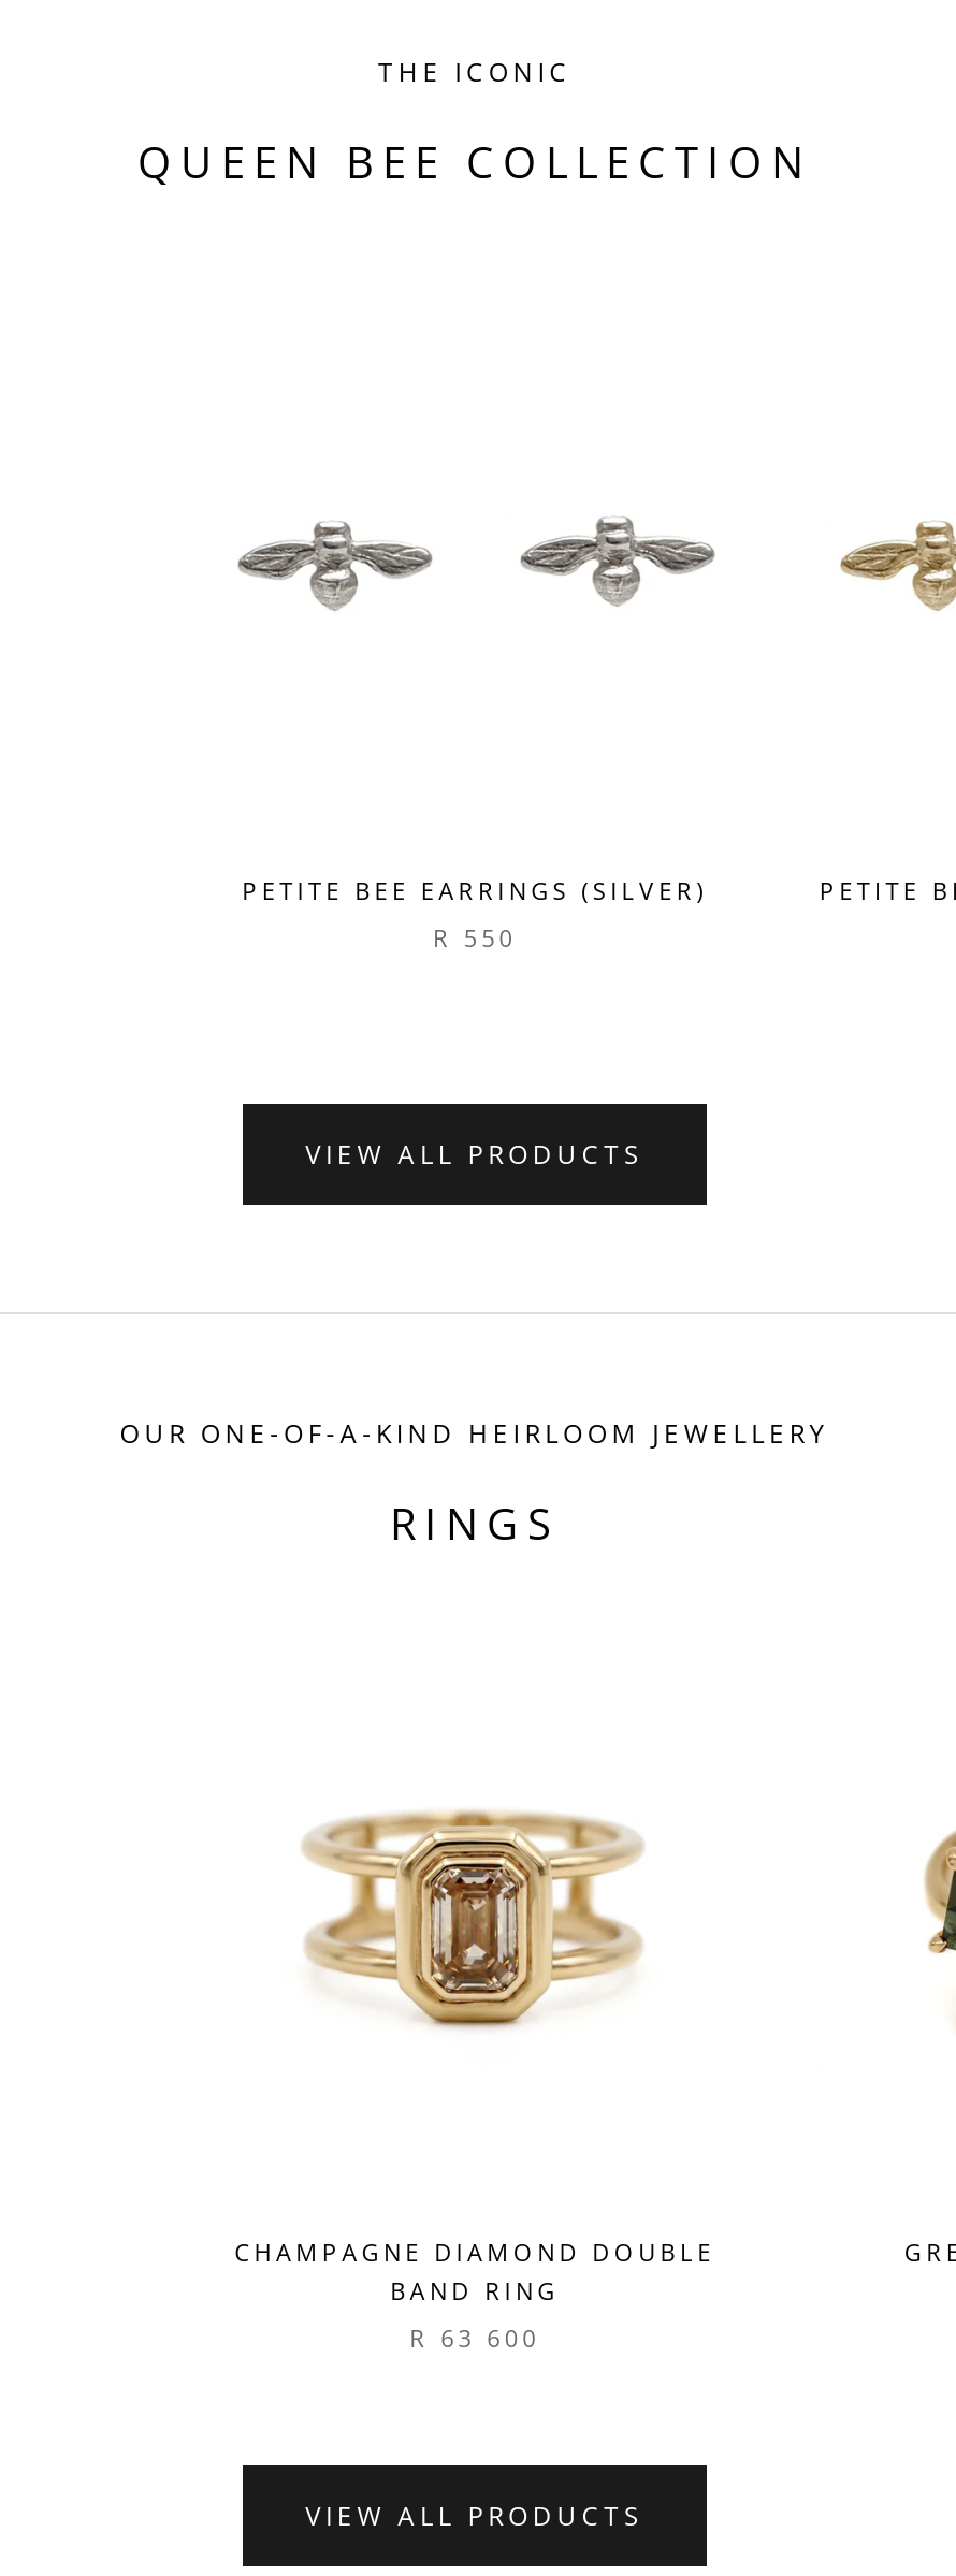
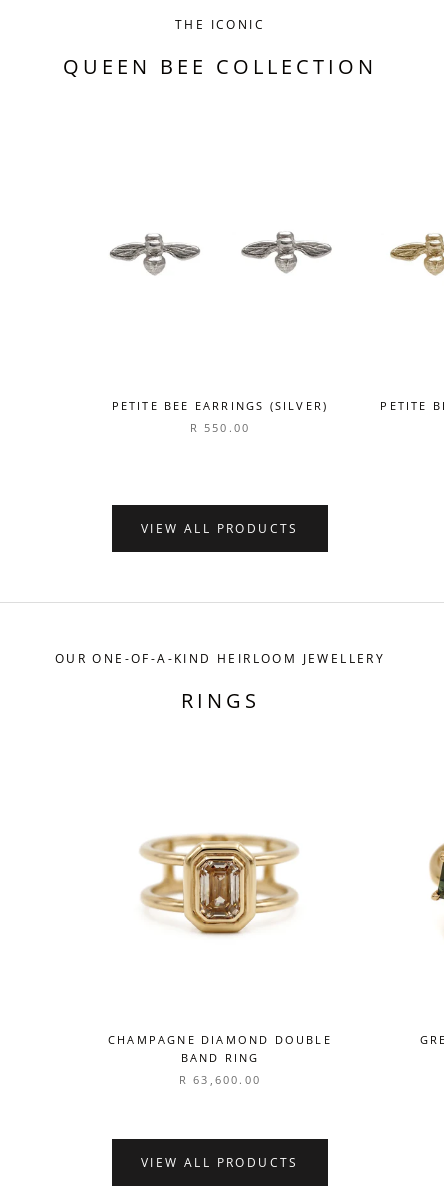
- R 550
+ R 550.00

- R 63 600
+ R 63,600.00
